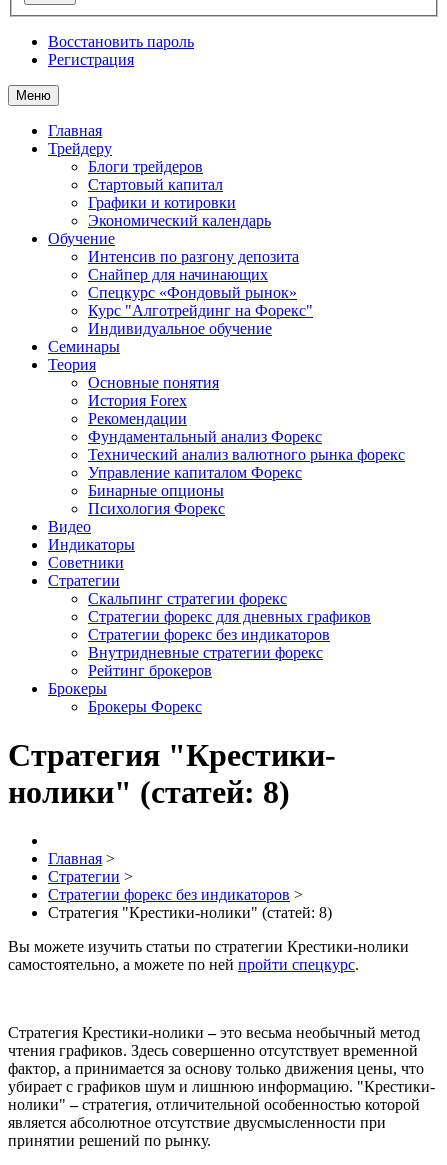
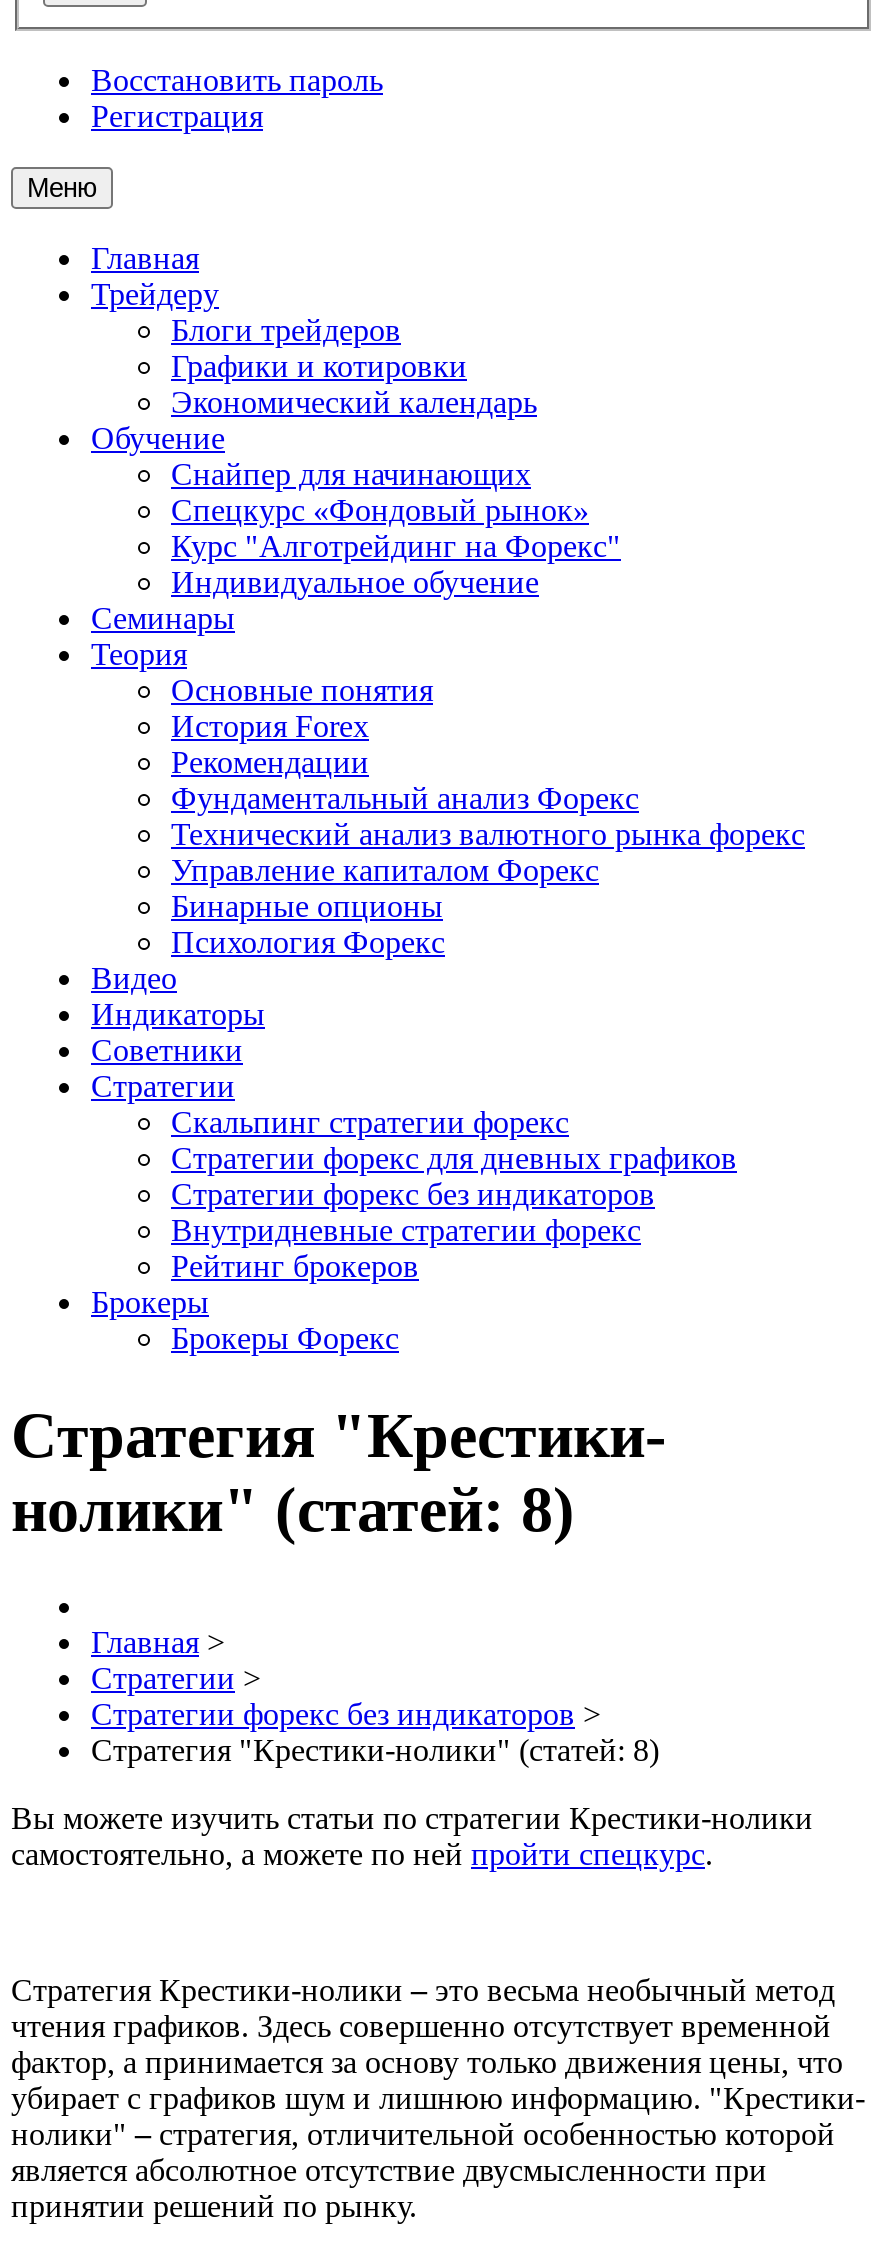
- Стартовый капитал

- Интенсив по разгону депозита
